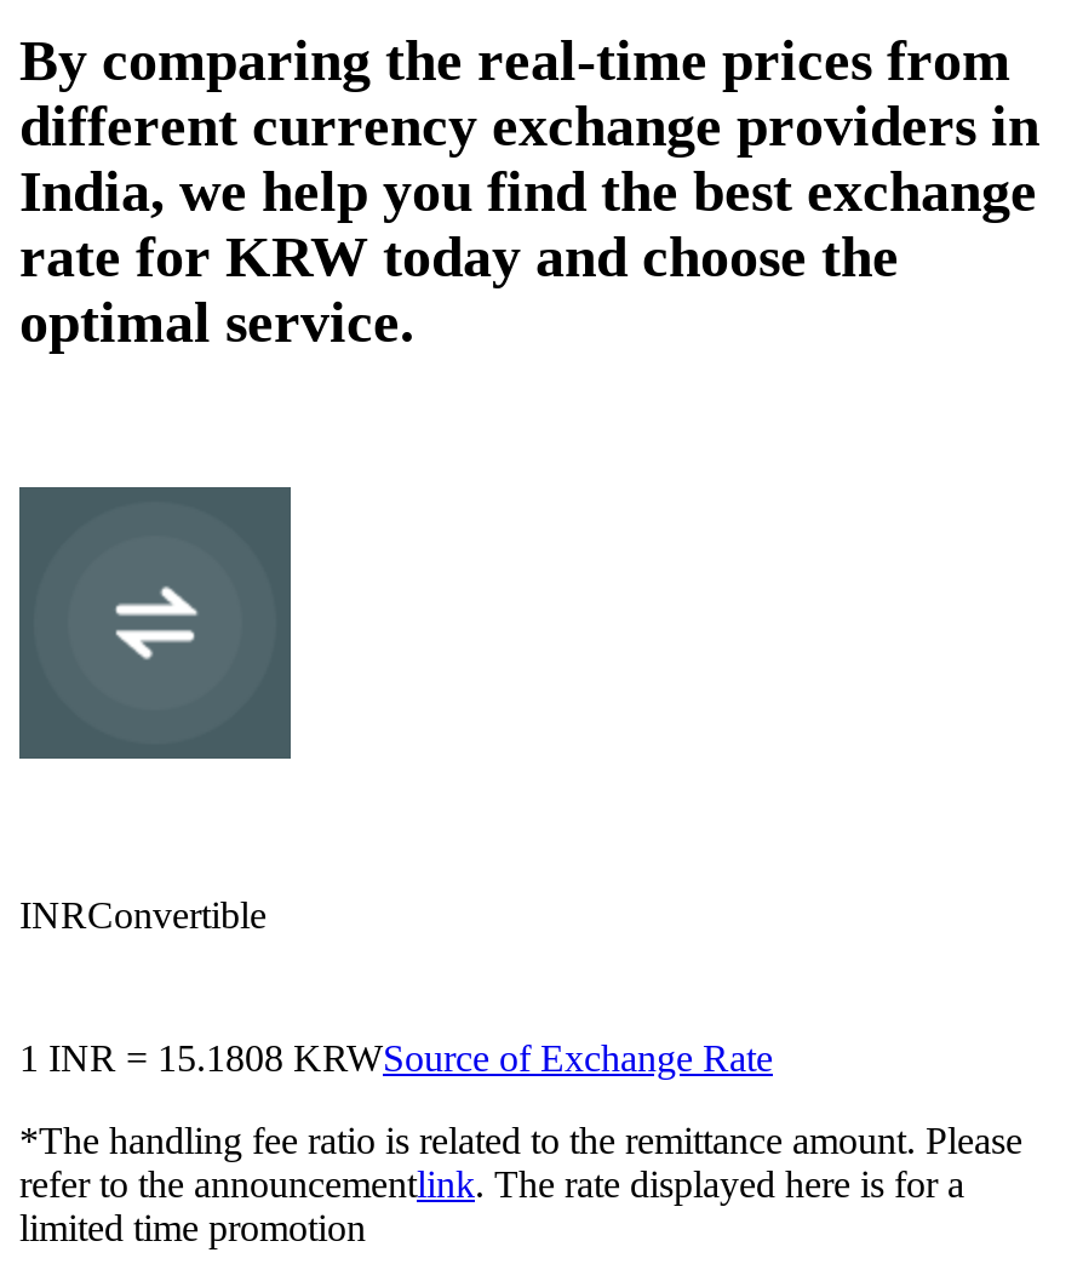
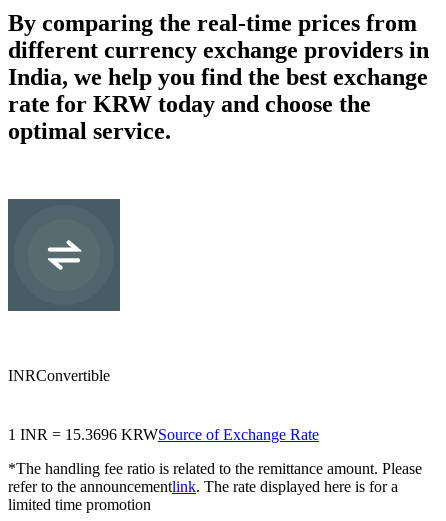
- 1 INR = 15.1808 KRWSource of Exchange Rate
+ 1 INR = 15.3696 KRWSource of Exchange Rate
